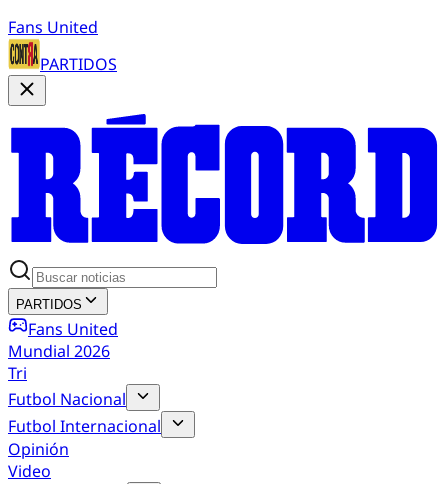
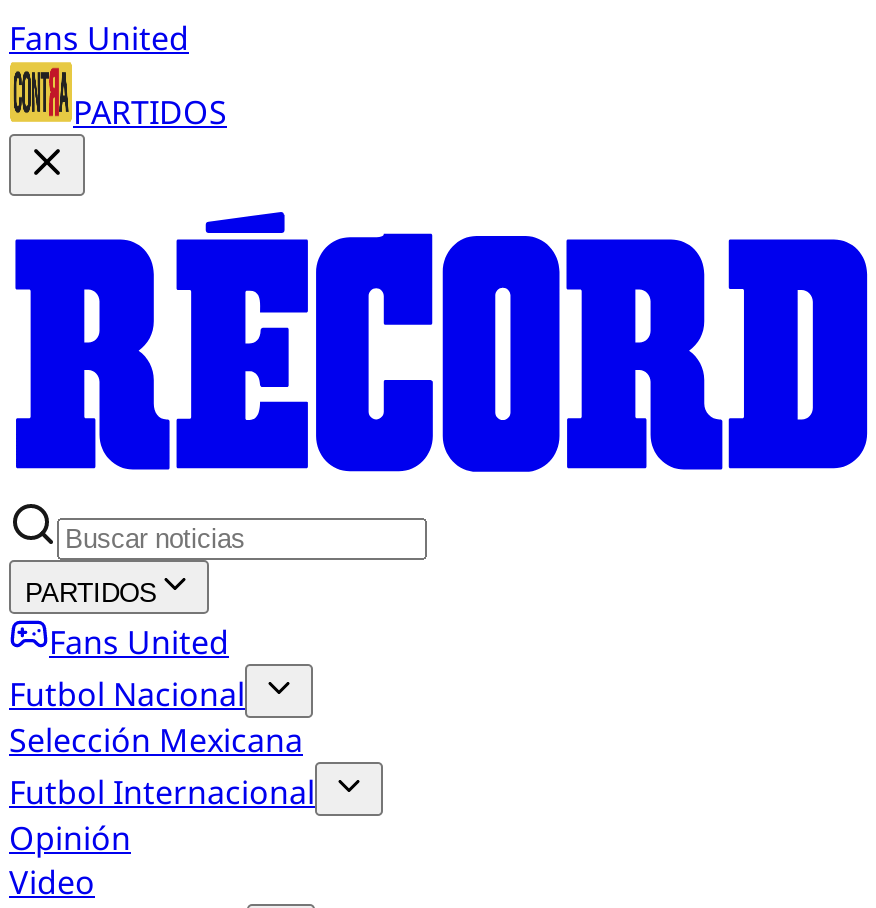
- Mundial 2026
- Tri

moved up: Futbol Nacional

+ Selección Mexicana
